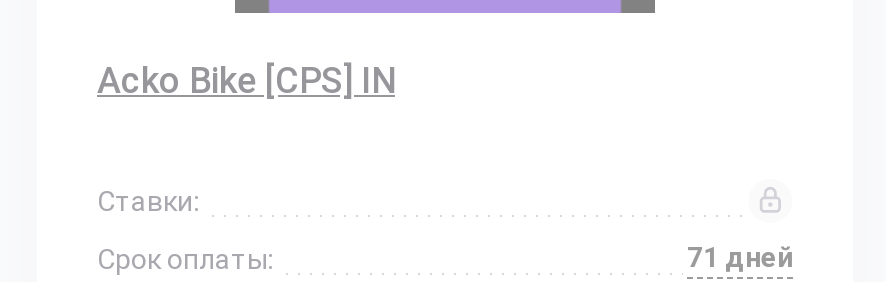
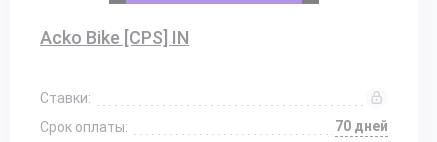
- 71 дней
+ 70 дней
